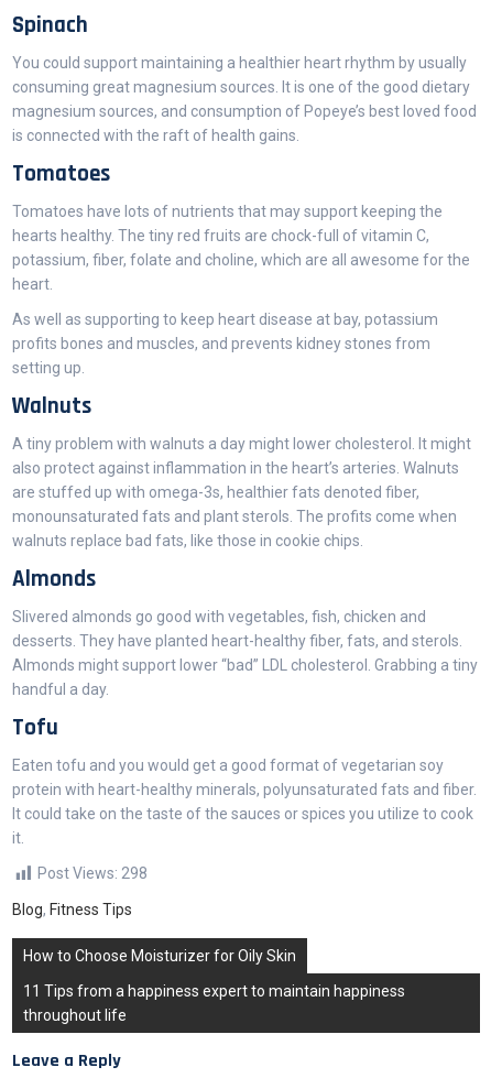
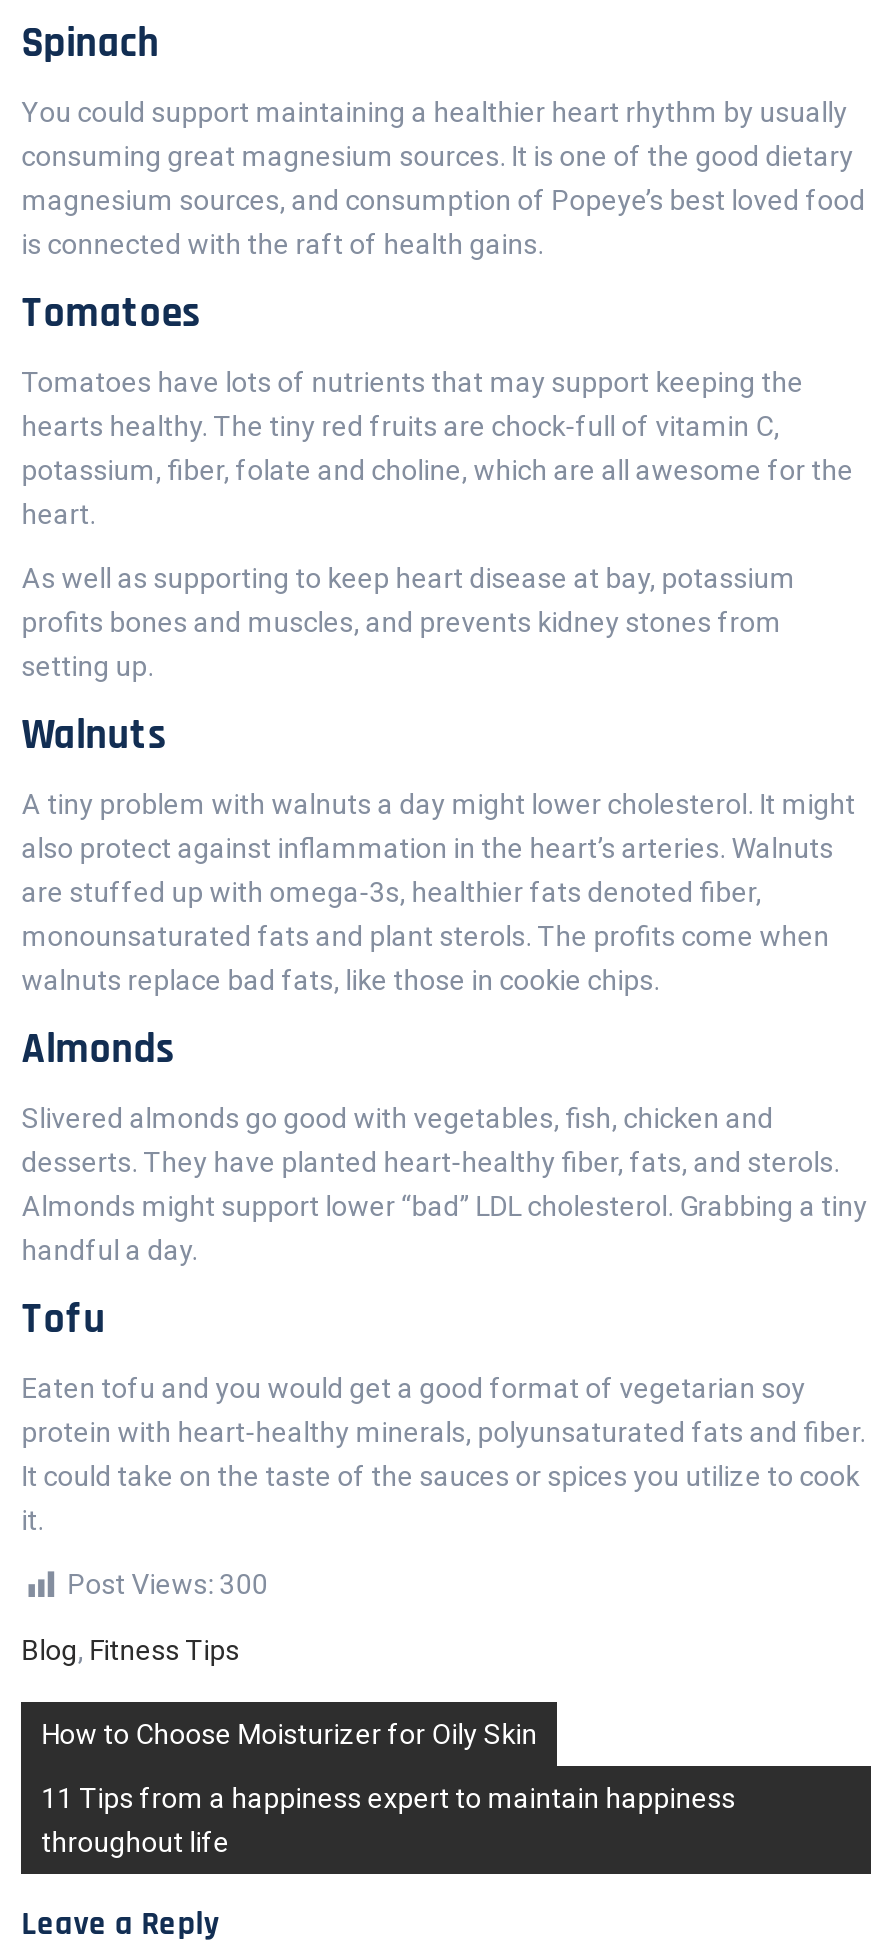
- Post Views: 298
+ Post Views: 300
